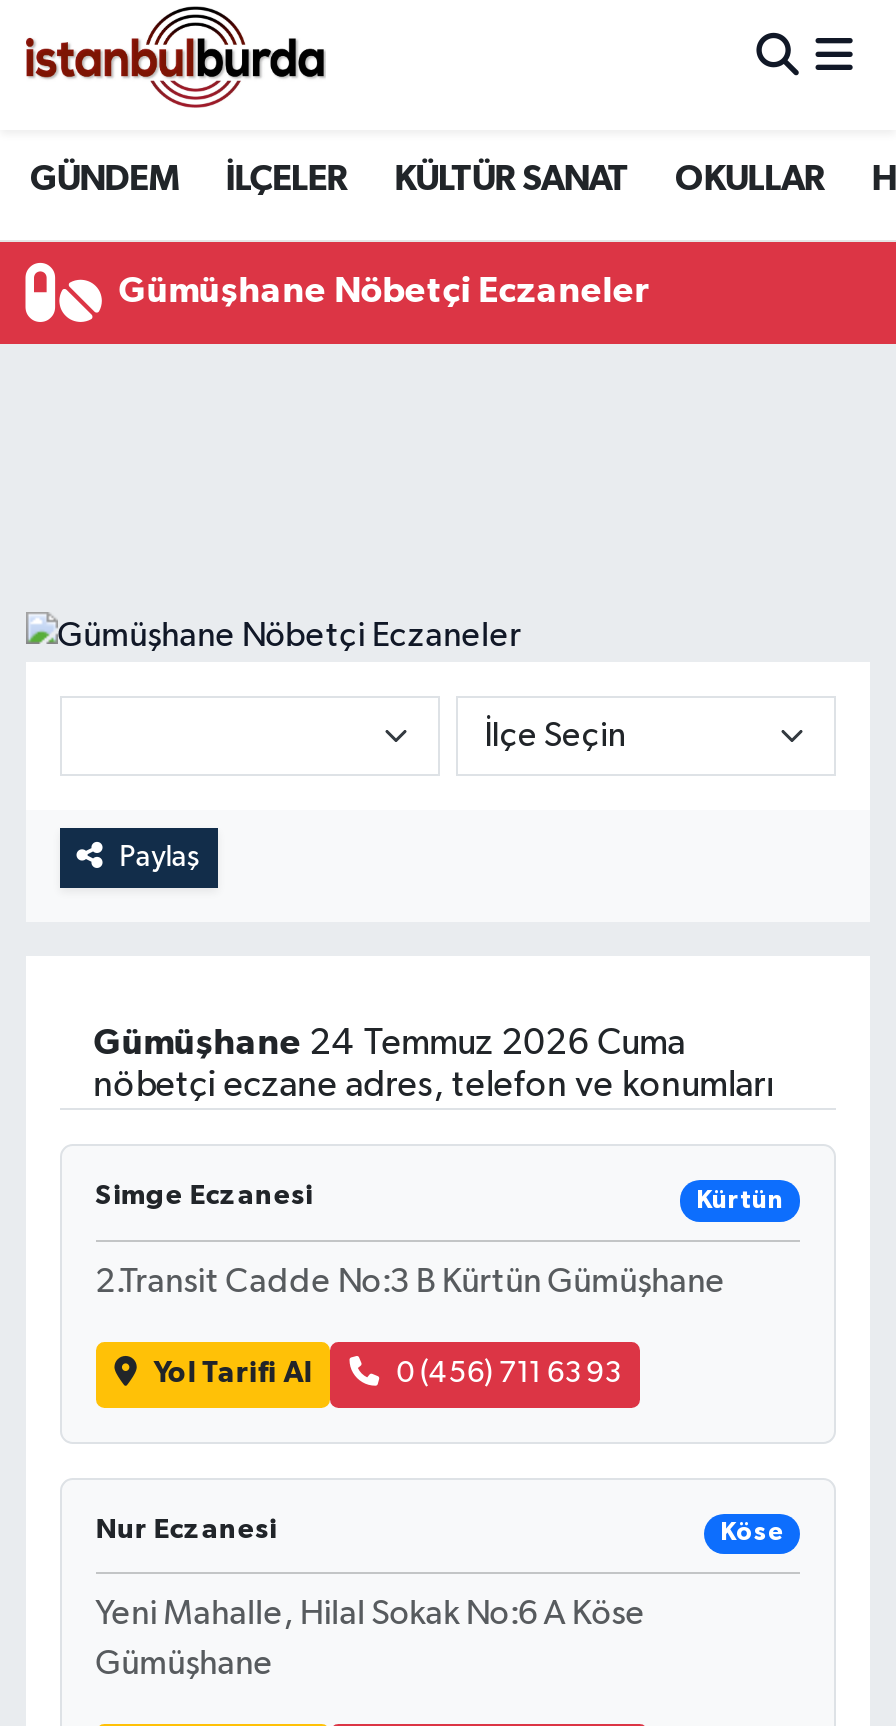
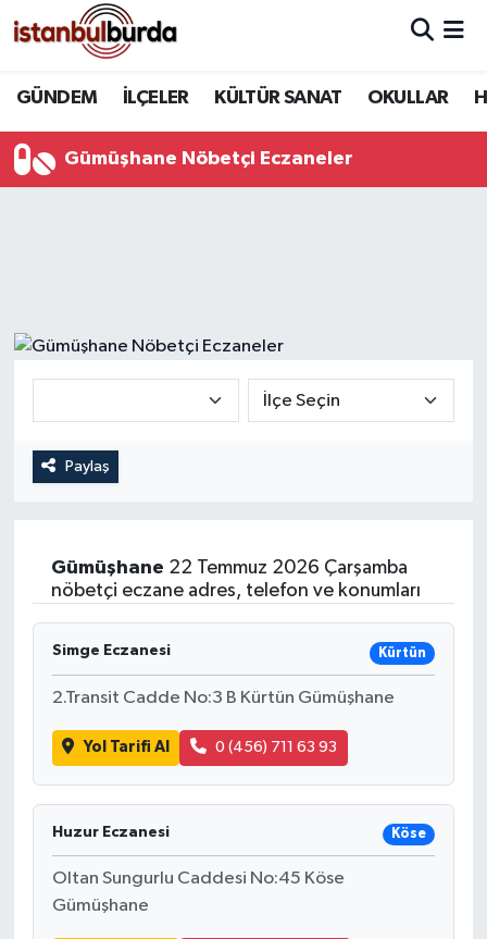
- Gümüşhane 24 Temmuz 2026 Cuma
+ Gümüşhane 22 Temmuz 2026 Çarşamba

- Nur Eczanesi
+ Huzur Eczanesi

- Yeni Mahalle, Hilal Sokak No:6 A Köse
+ Oltan Sungurlu Caddesi No:45 Köse
